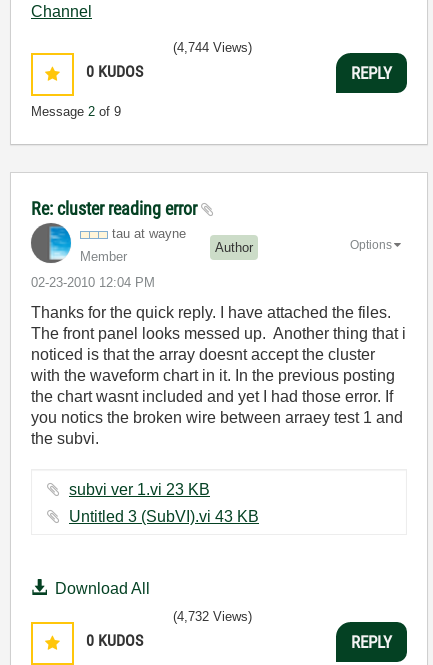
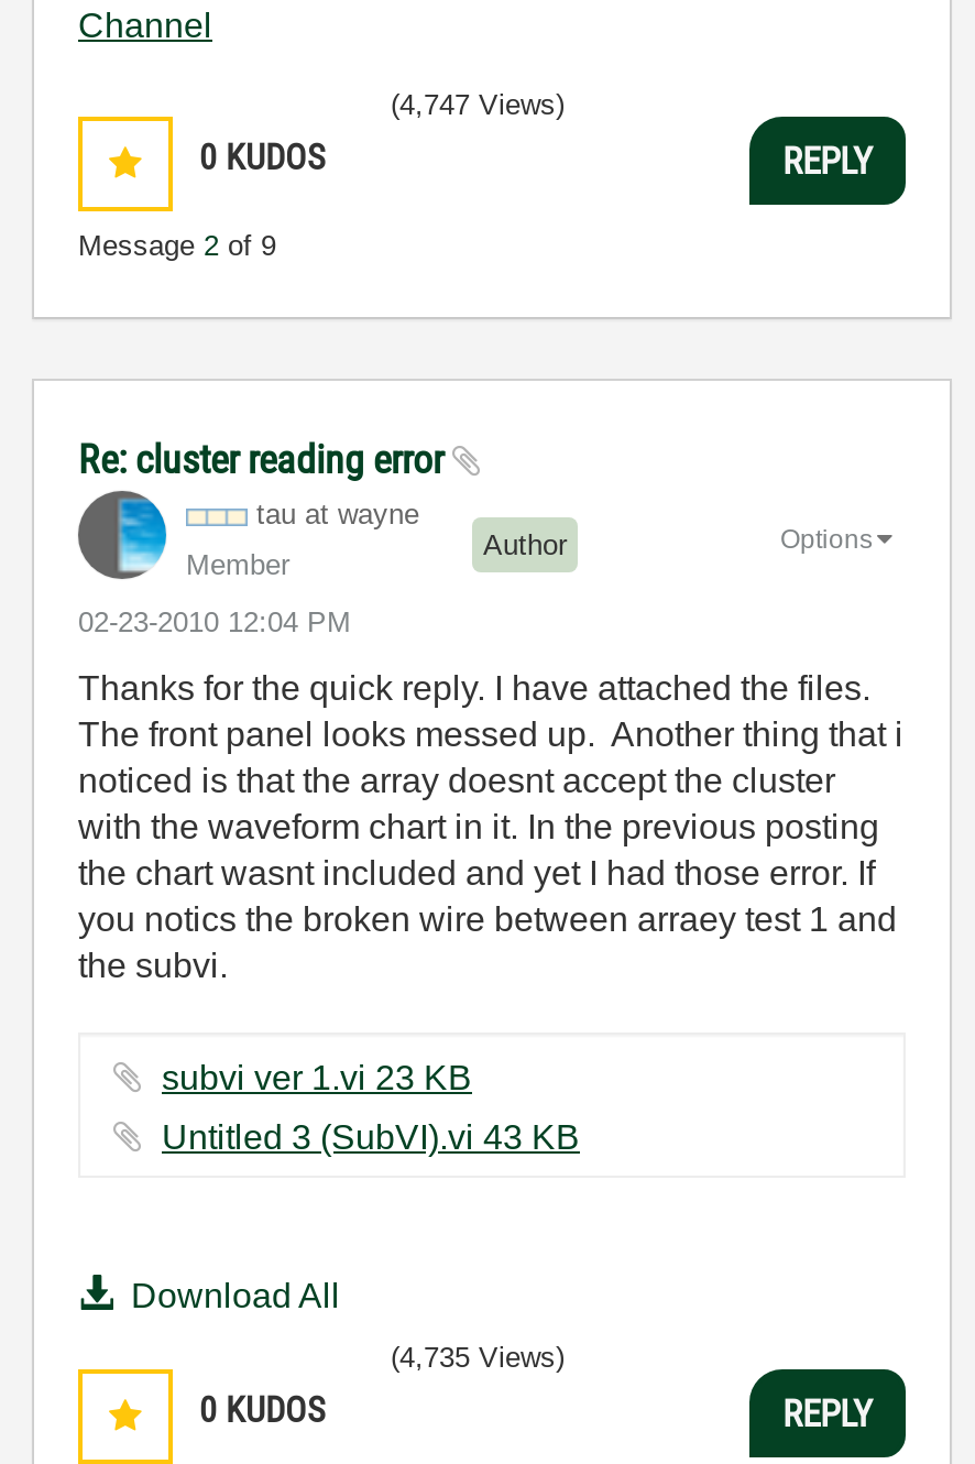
- (4,744 Views)
+ (4,747 Views)

- (4,732 Views)
+ (4,735 Views)
